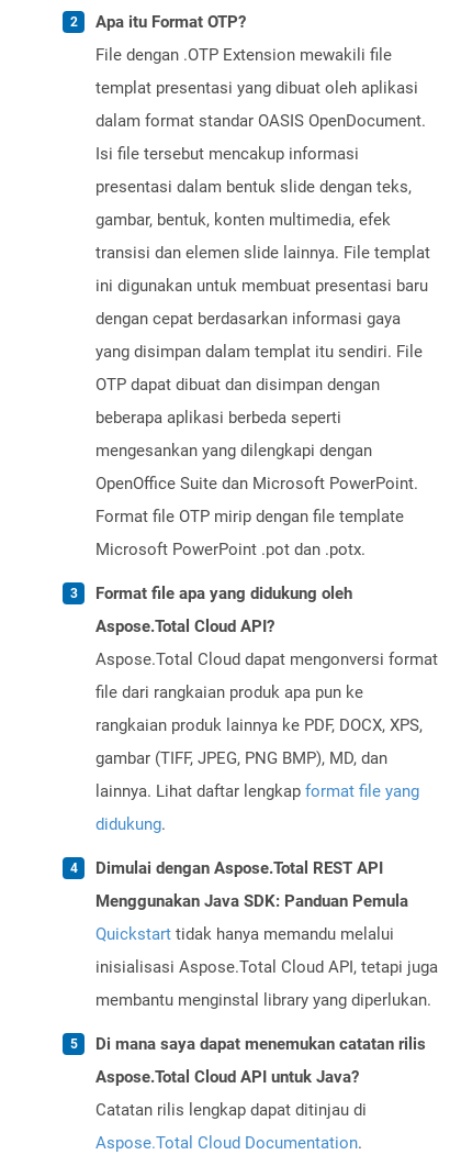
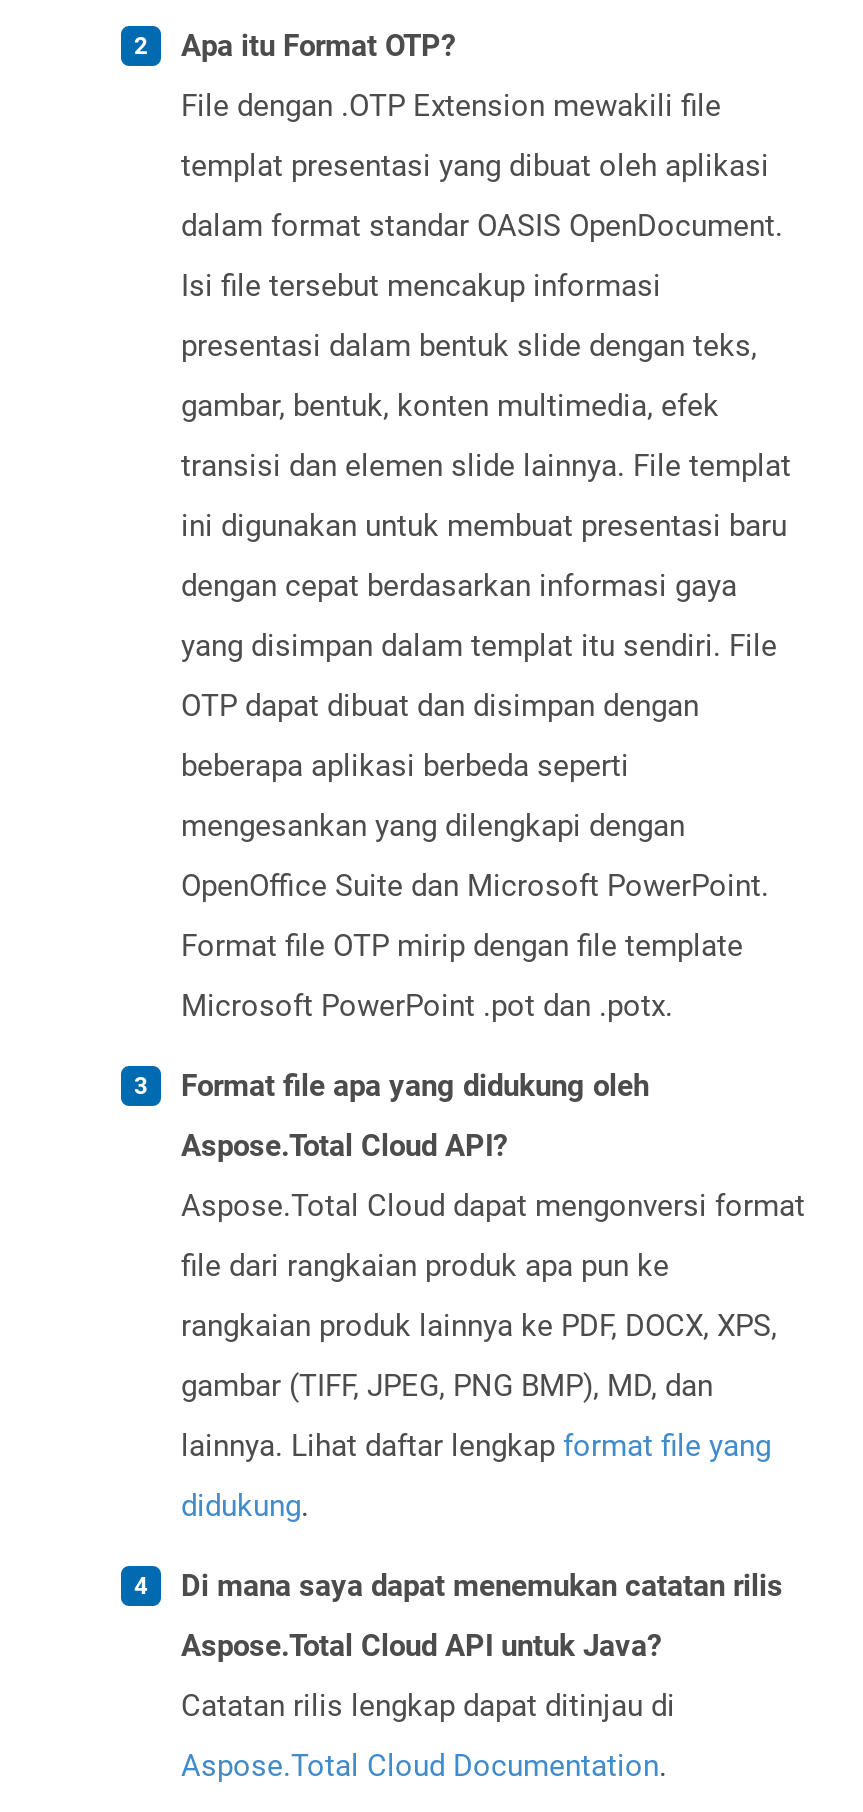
- Dimulai dengan Aspose.Total REST API
- Menggunakan Java SDK: Panduan Pemula
- Quickstart tidak hanya memandu melalui
- inisialisasi Aspose.Total Cloud API, tetapi juga
- membantu menginstal library yang diperlukan.
